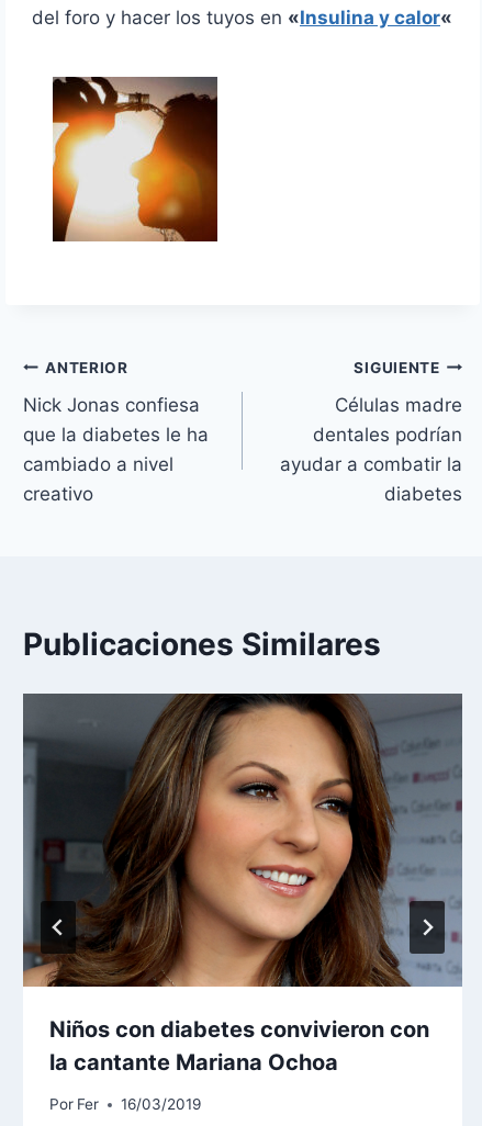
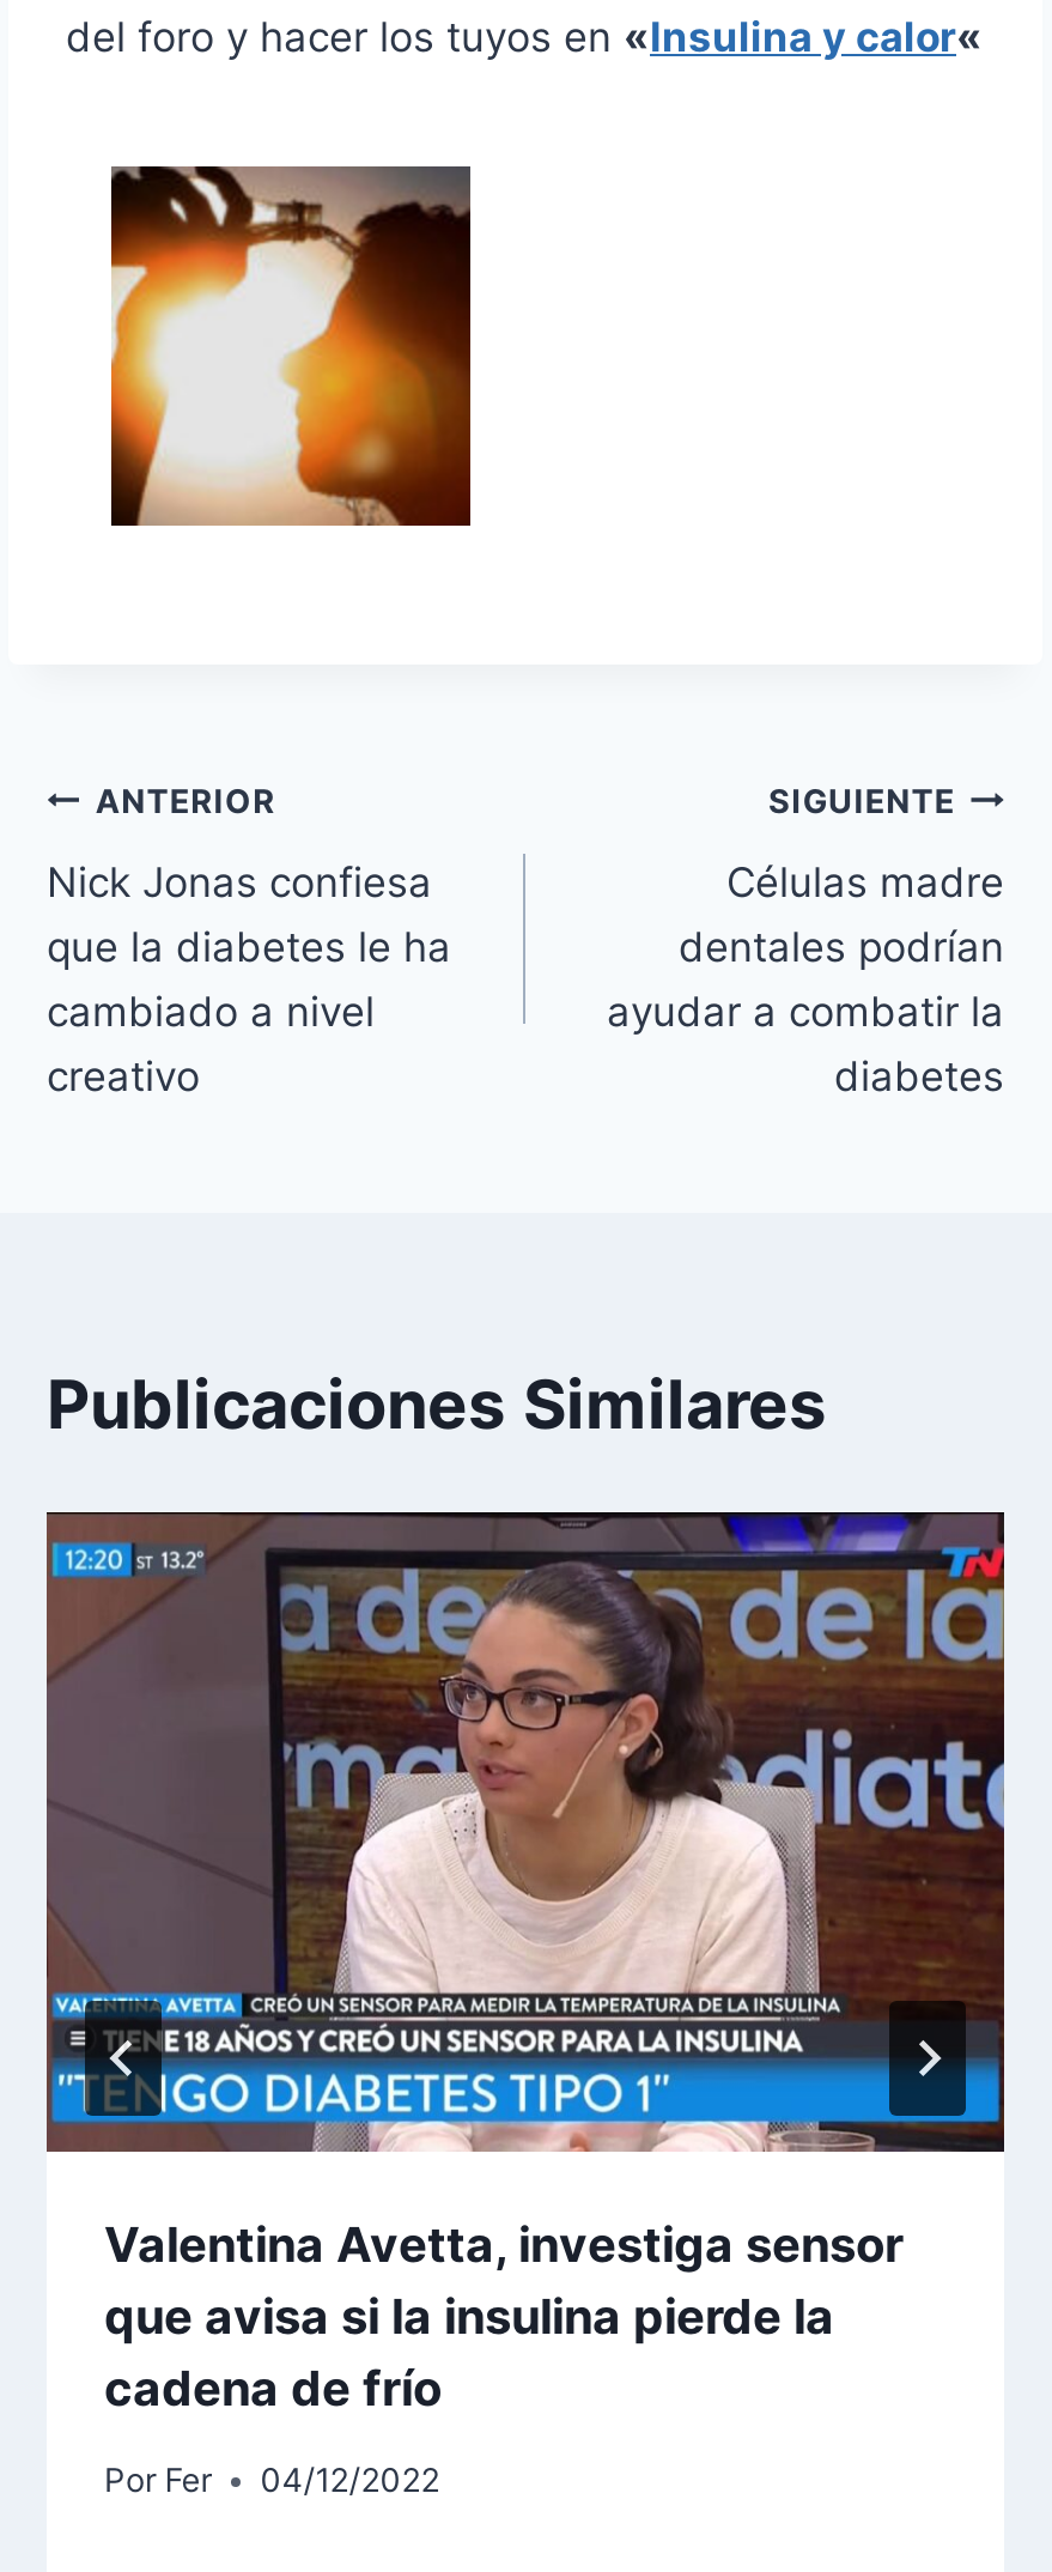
- [image]
- Niños con diabetes convivieron con
- la cantante Mariana Ochoa
+ [image]
+ Valentina Avetta, investiga sensor
+ que avisa si la insulina pierde la
+ cadena de frío

- Por Fer 16/03/2019
+ Por Fer 04/12/2022
